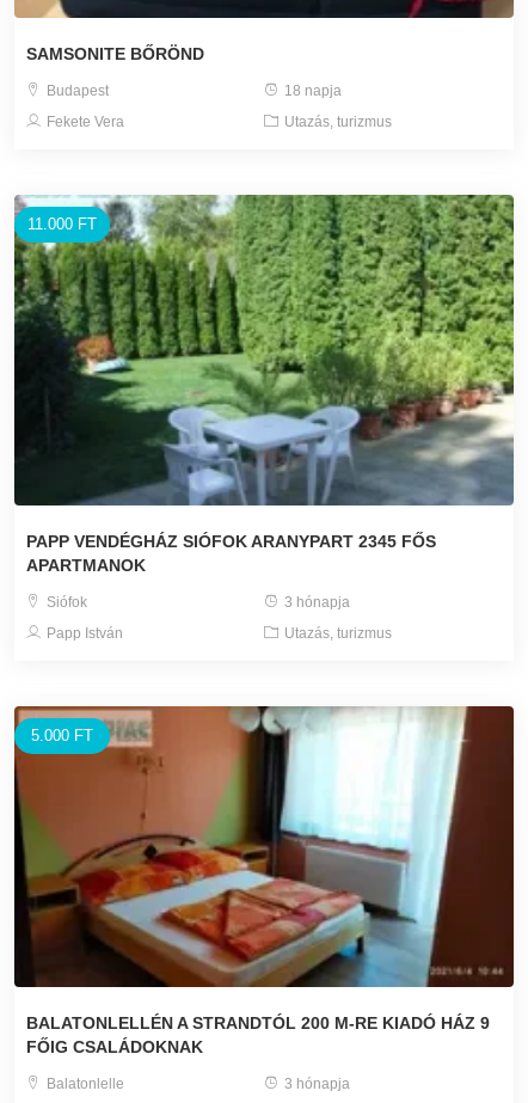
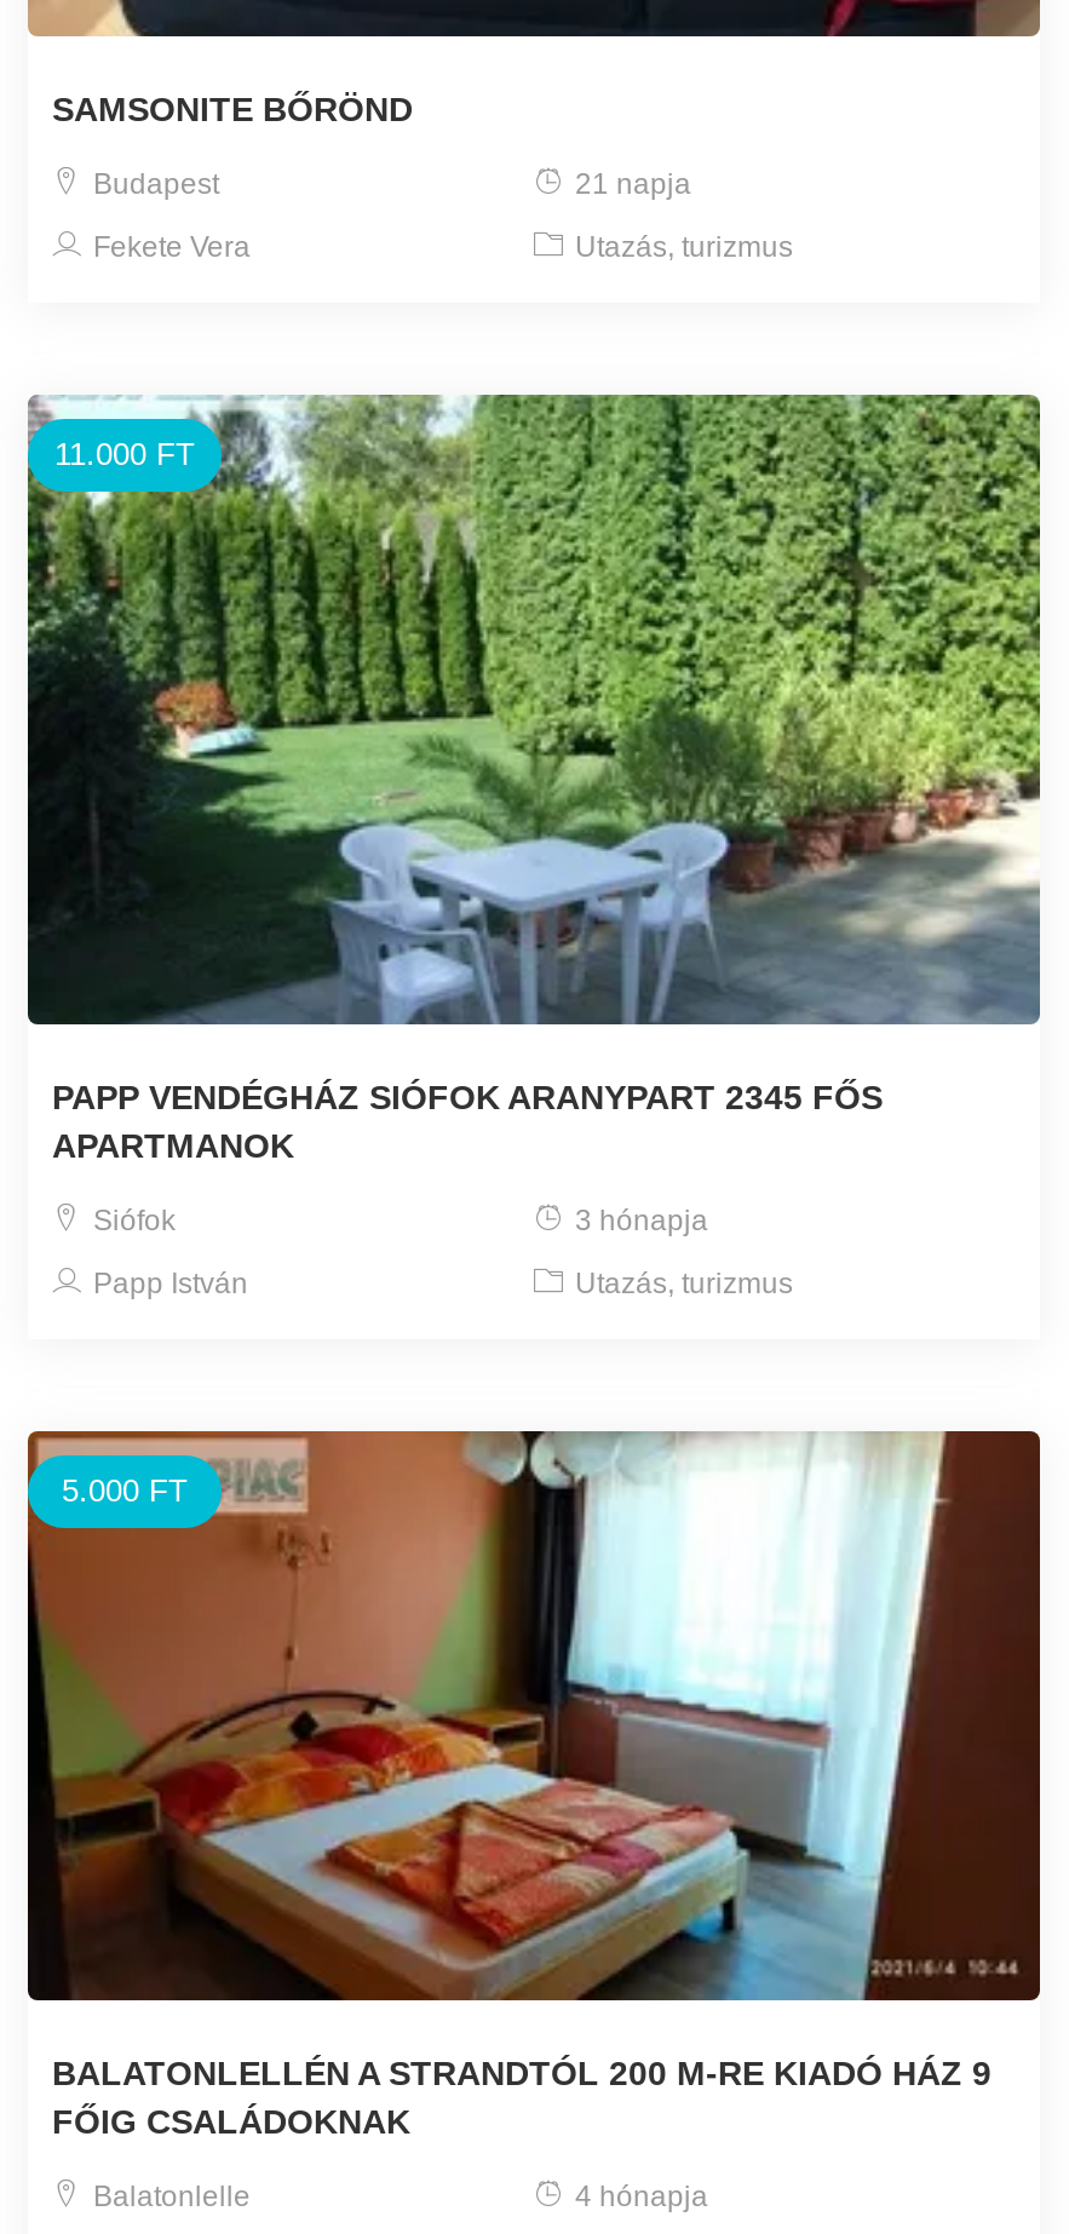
- 18 napja
+ 21 napja

- 3 hónapja
+ 4 hónapja
